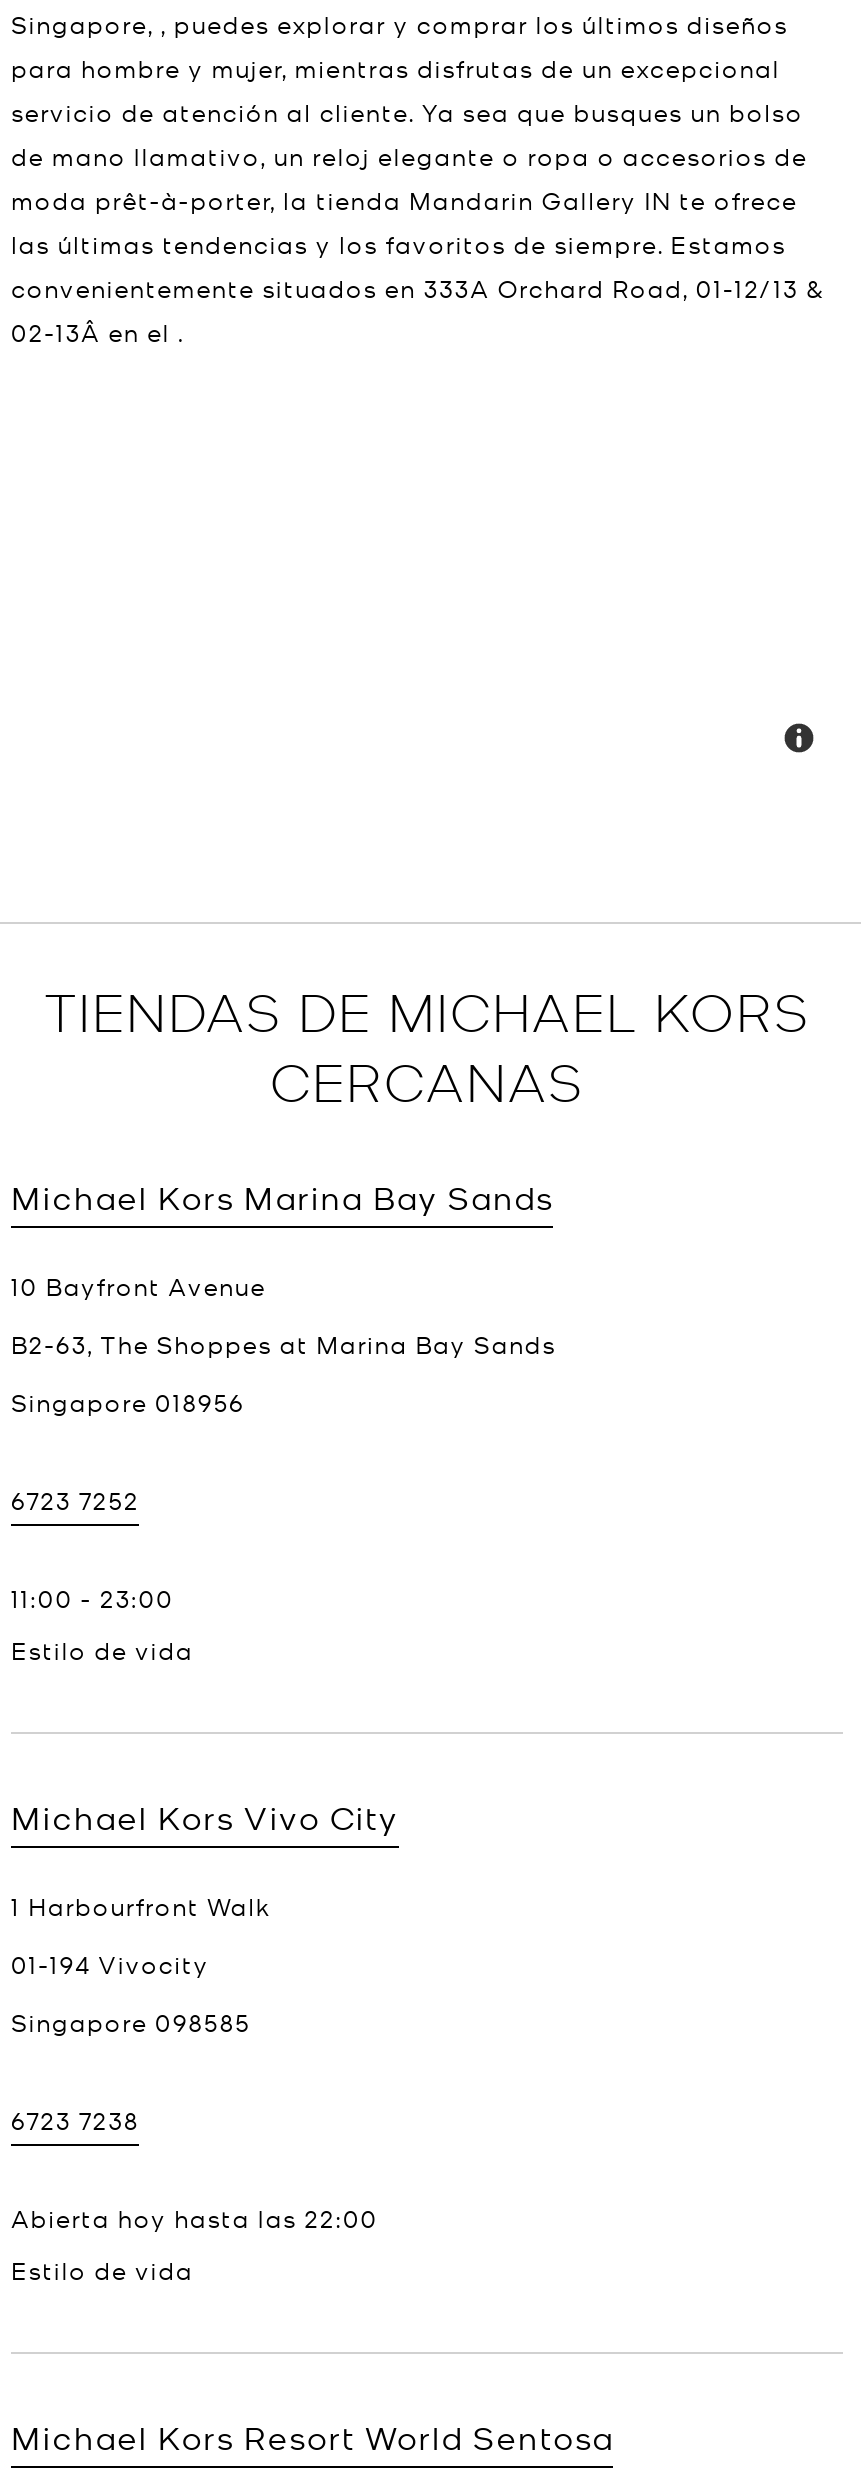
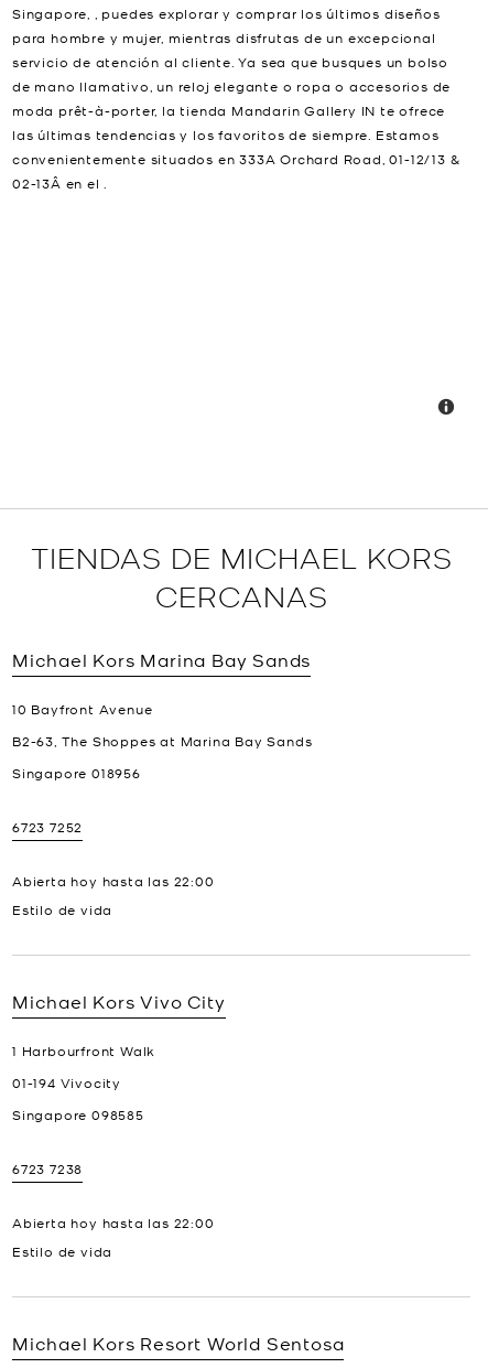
- 11:00 - 23:00
+ Abierta hoy hasta las 22:00
